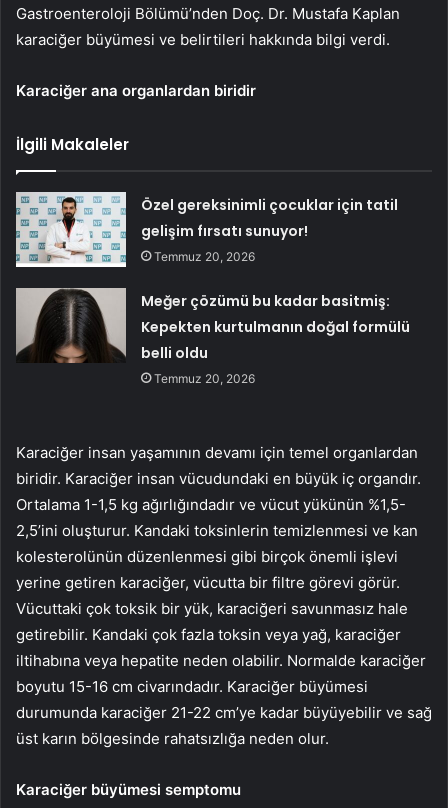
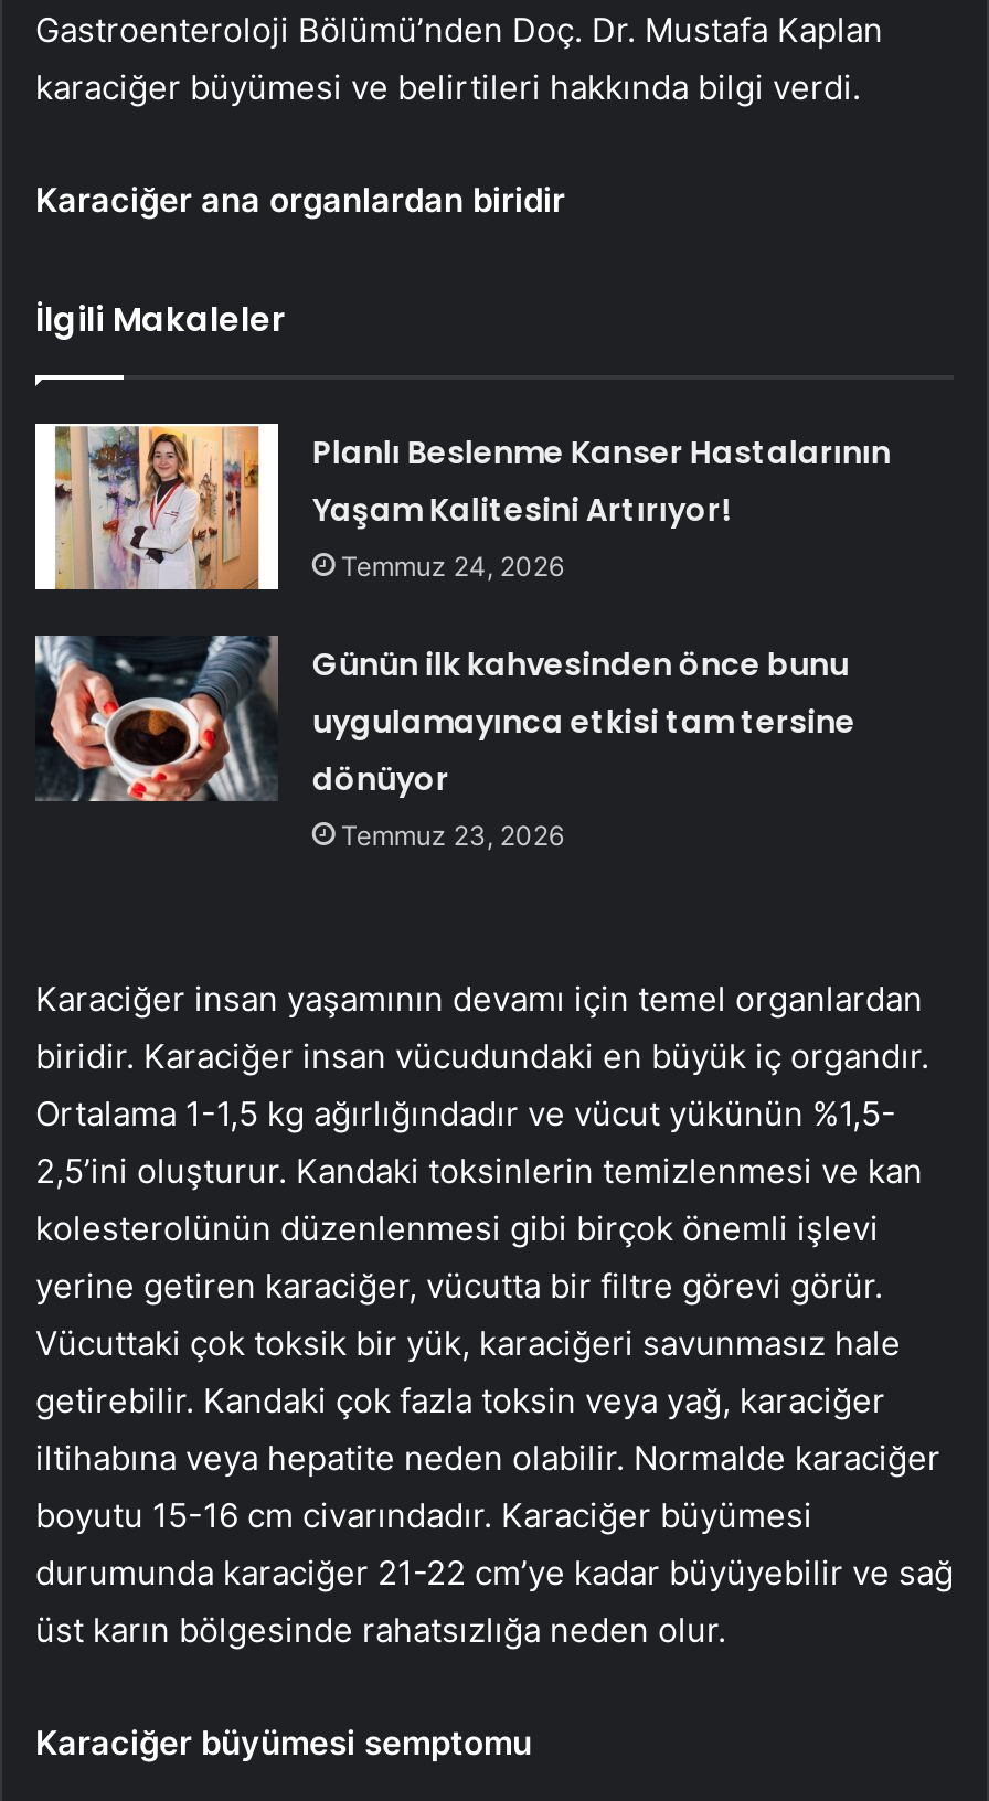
- [image]
- Özel gereksinimli çocuklar için tatil
- gelişim fırsatı sunuyor!
- Temmuz 20, 2026
+ [image]
+ Planlı Beslenme Kanser Hastalarının
+ Yaşam Kalitesini Artırıyor!
+ Temmuz 24, 2026

- [image]
- Meğer çözümü bu kadar basitmiş:
- Kepekten kurtulmanın doğal formülü
- belli oldu
- Temmuz 20, 2026
+ [image]
+ Günün ilk kahvesinden önce bunu
+ uygulamayınca etkisi tam tersine
+ dönüyor
+ Temmuz 23, 2026
